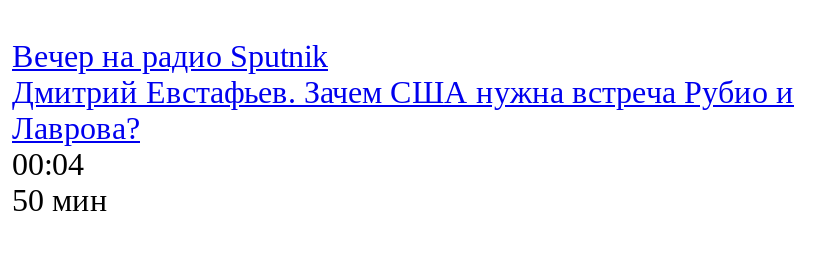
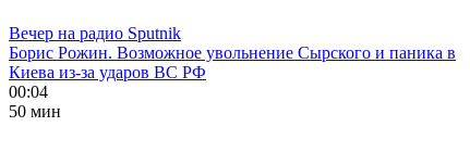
- Дмитрий Евстафьев. Зачем США нужна встреча Рубио и
- Лаврова?
+ Борис Рожин. Возможное увольнение Сырского и паника в
+ Киева из-за ударов ВС РФ
